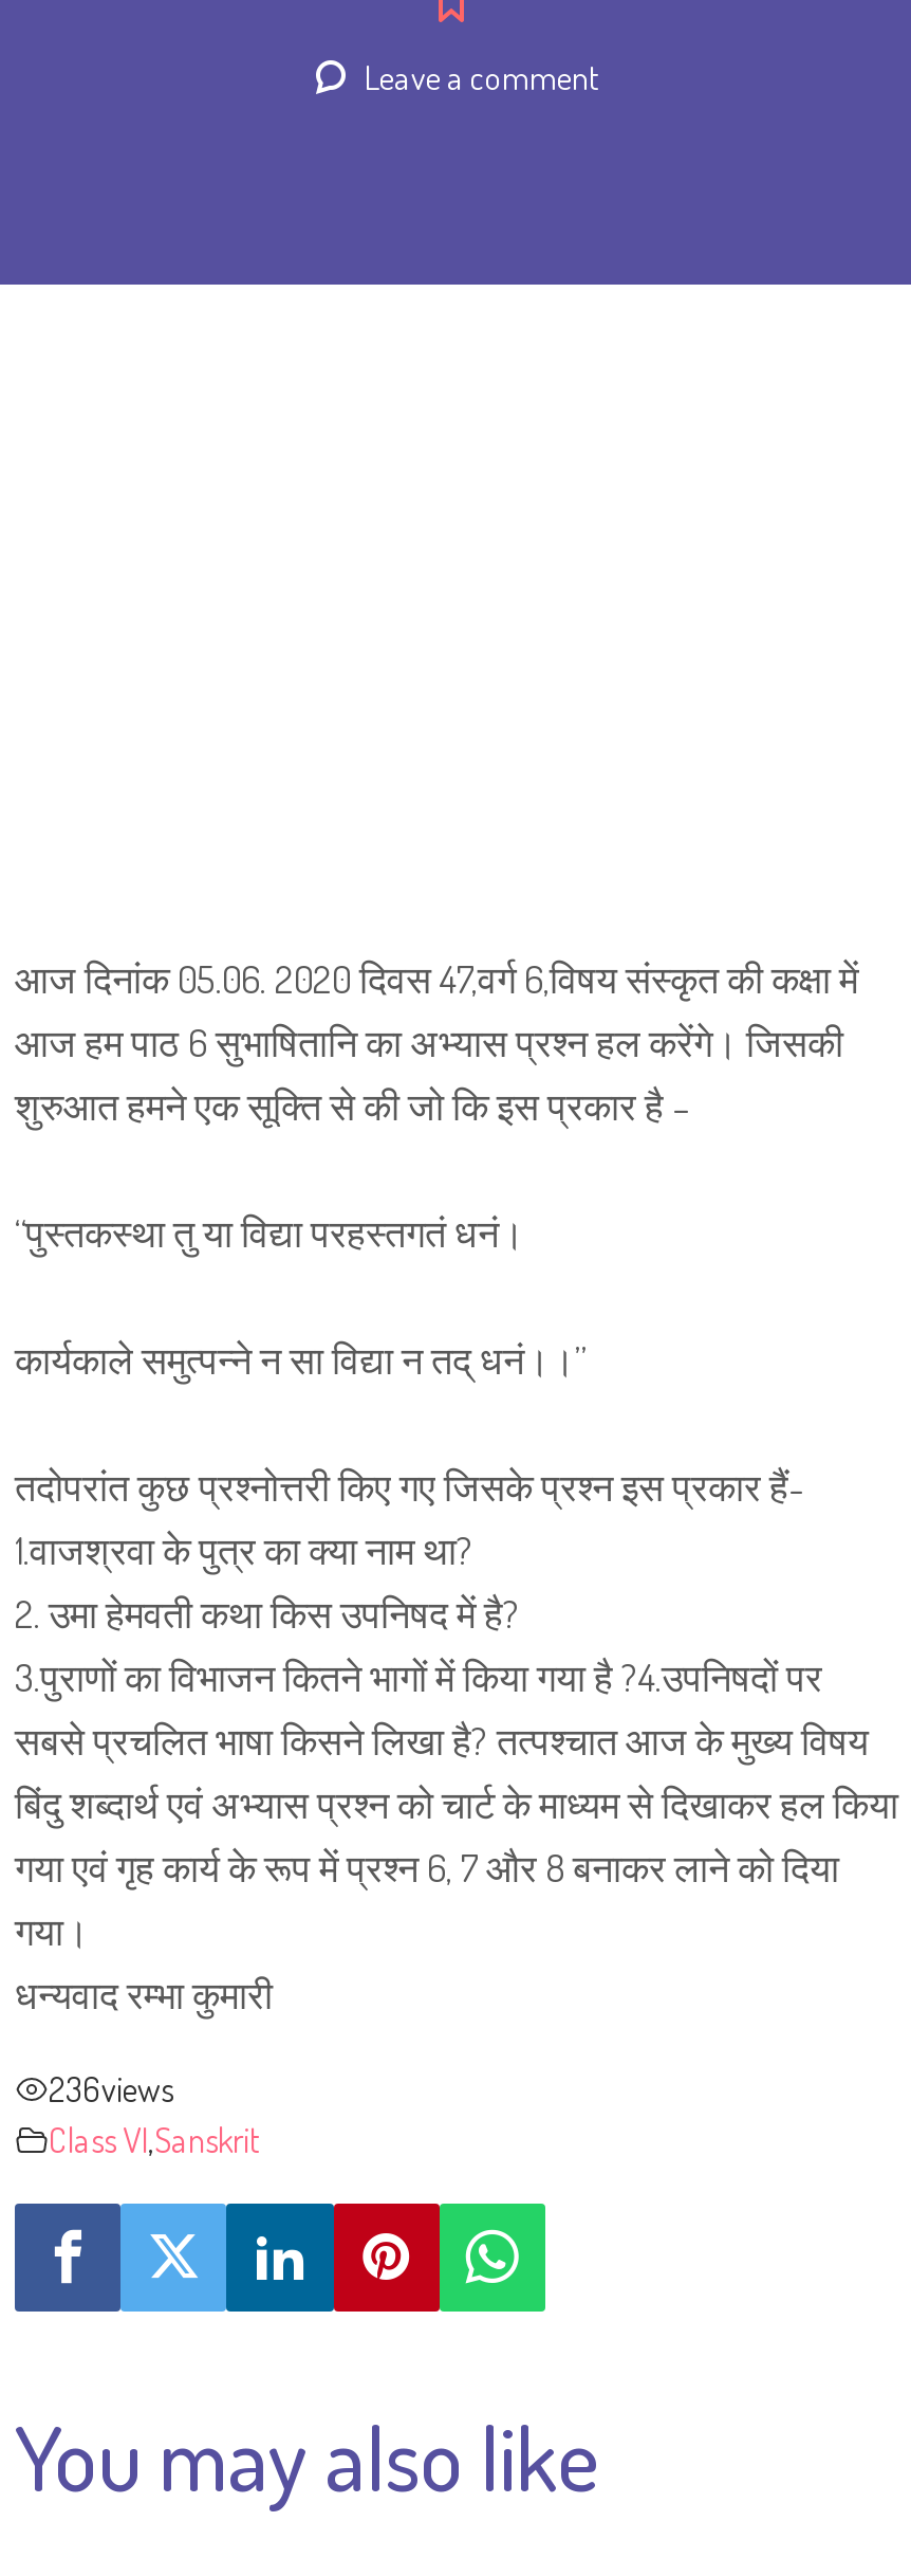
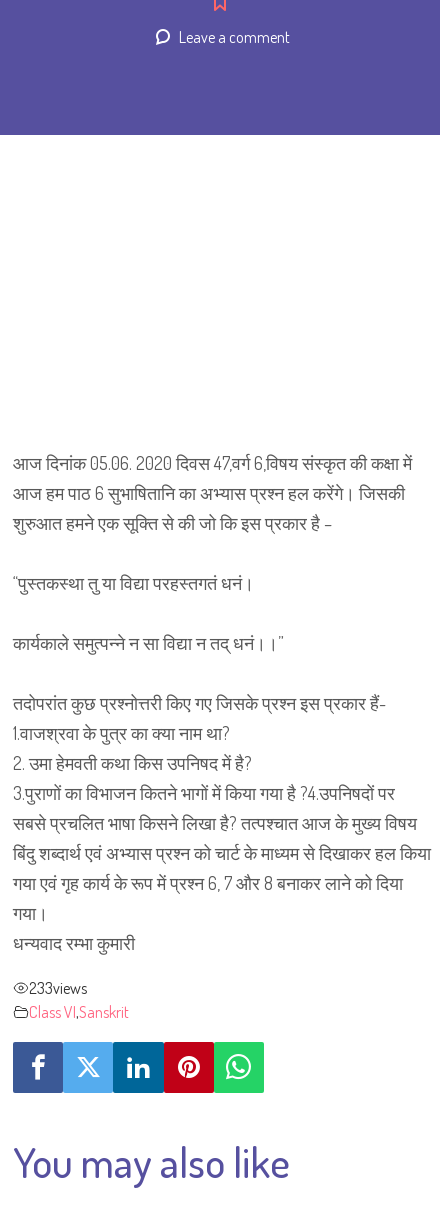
- 236views
+ 233views
